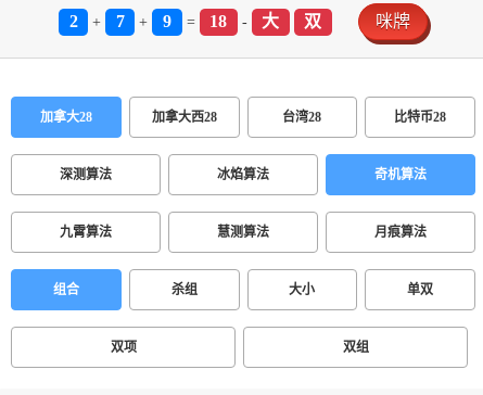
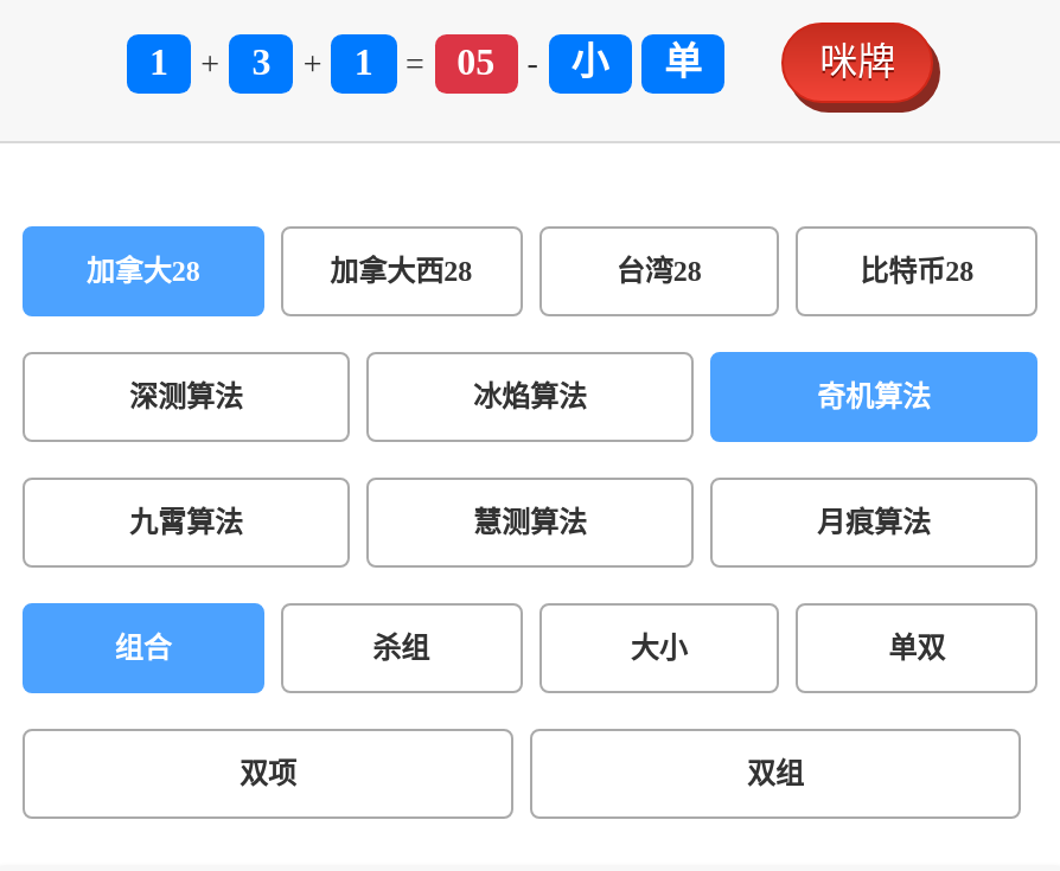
- 2
+ 1

- 7
+ 3

- 9
+ 1

- 18
+ 05

- 大
- 双
+ 小
+ 单
